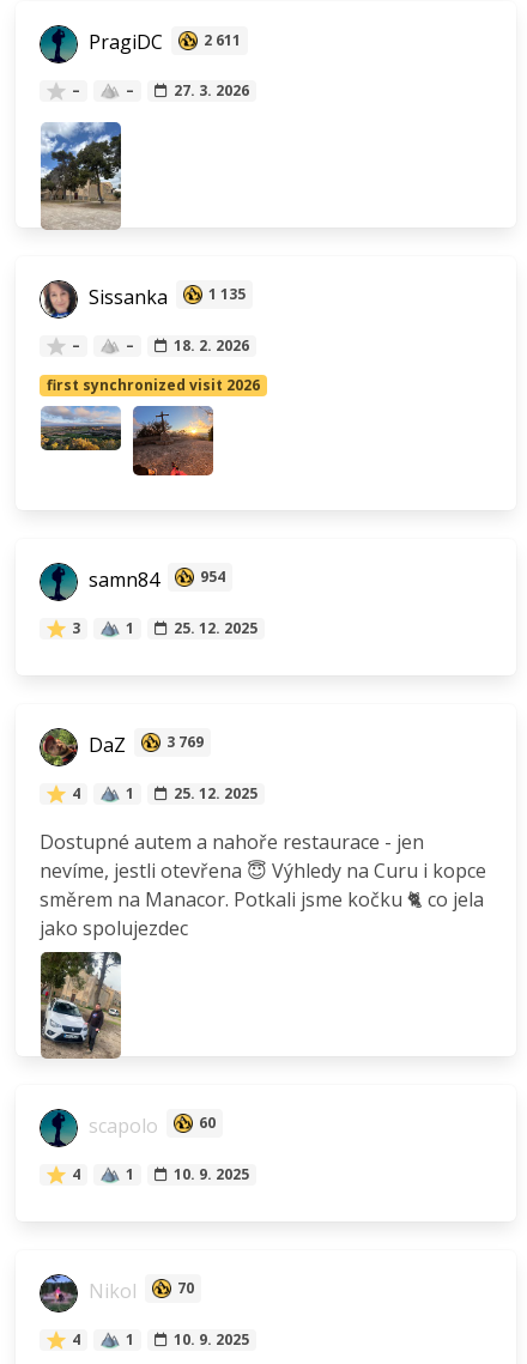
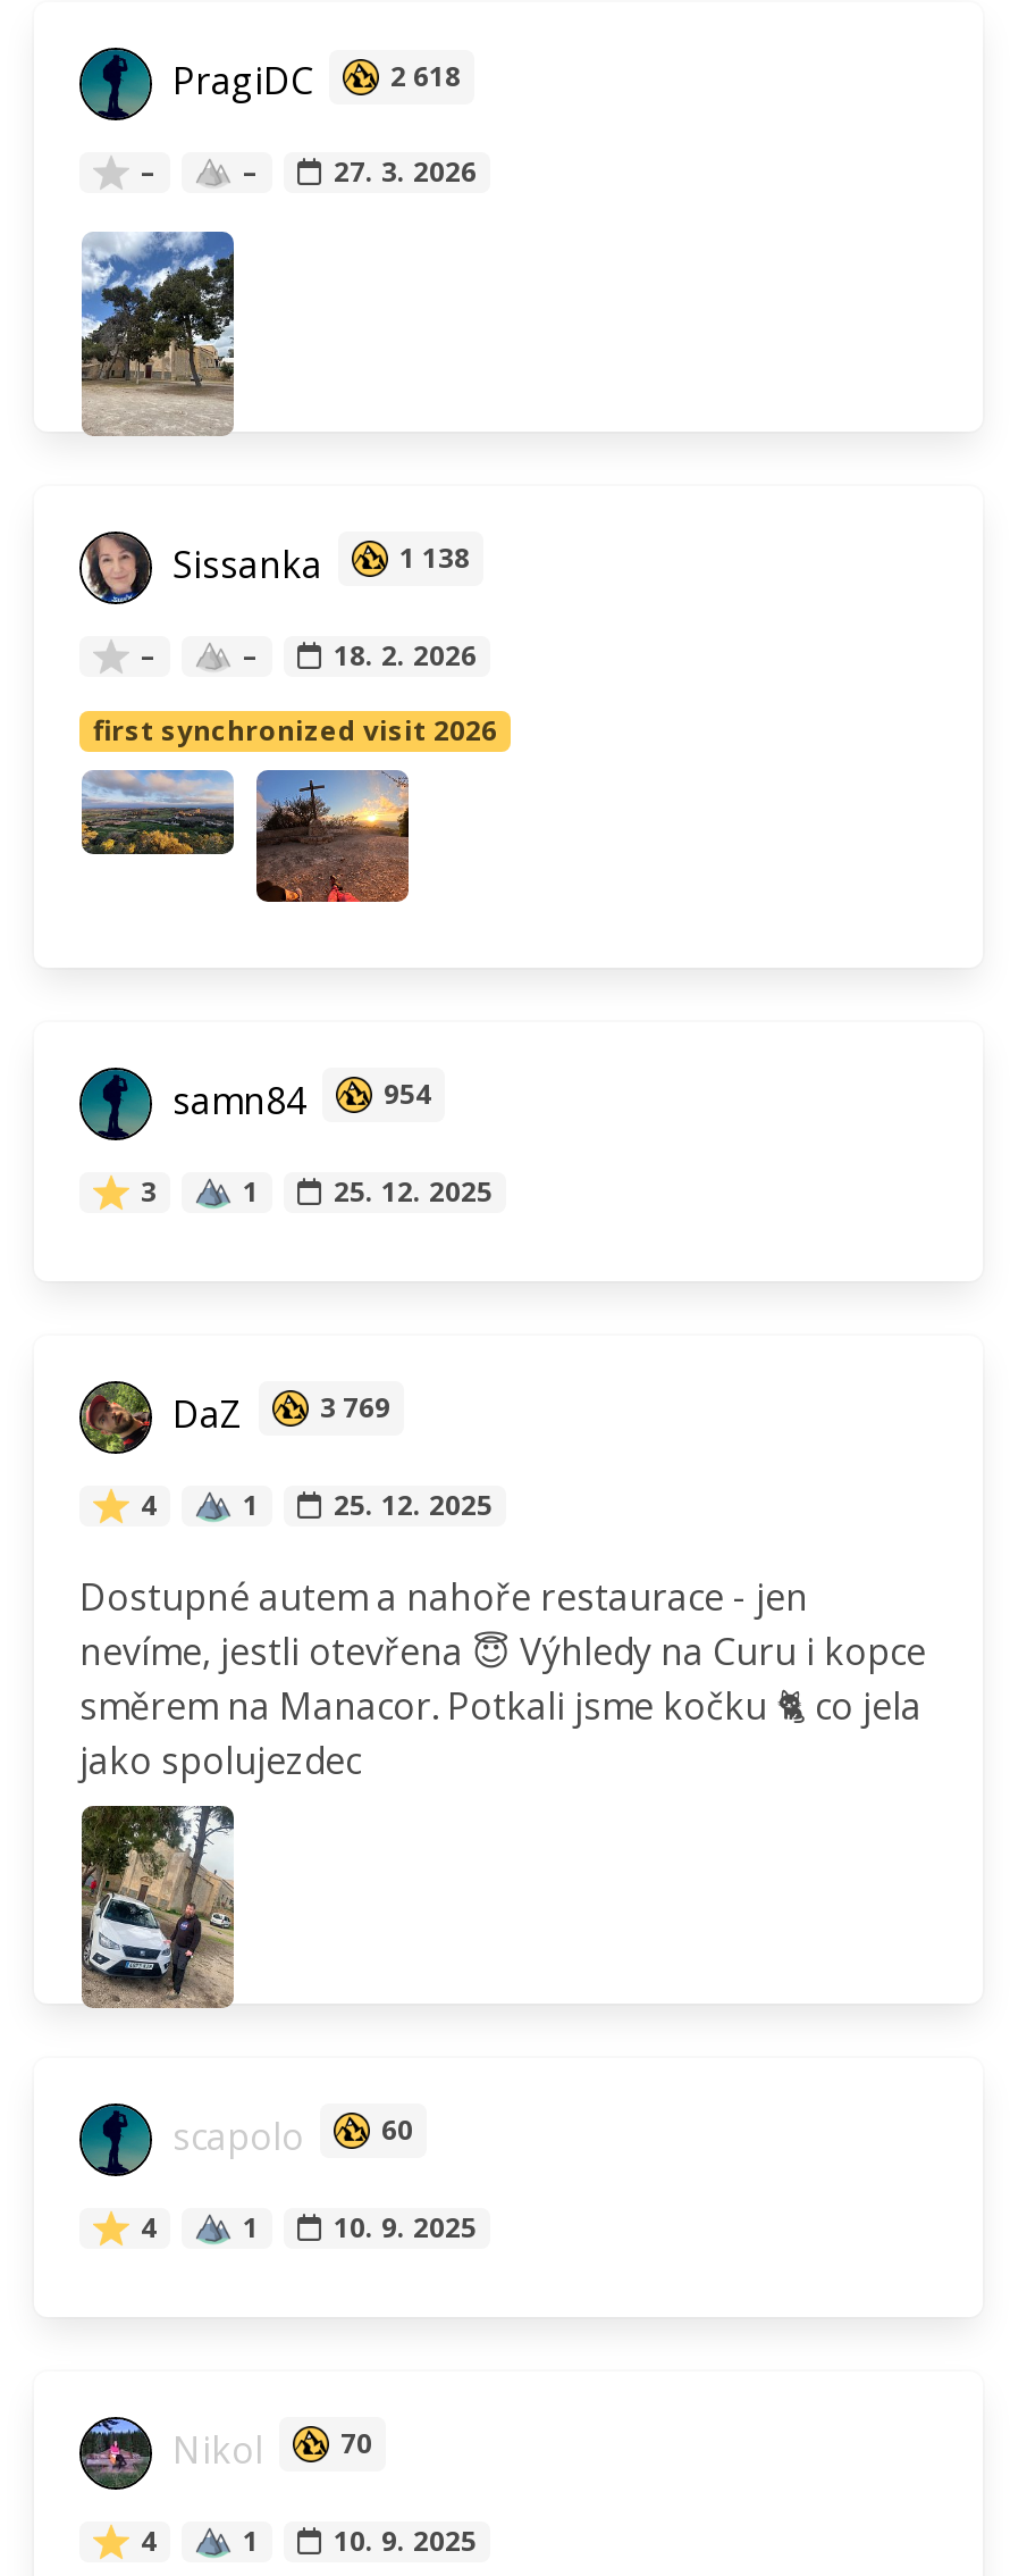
- PragiDC 2 611
+ PragiDC 2 618

- Sissanka 1 135
+ Sissanka 1 138
